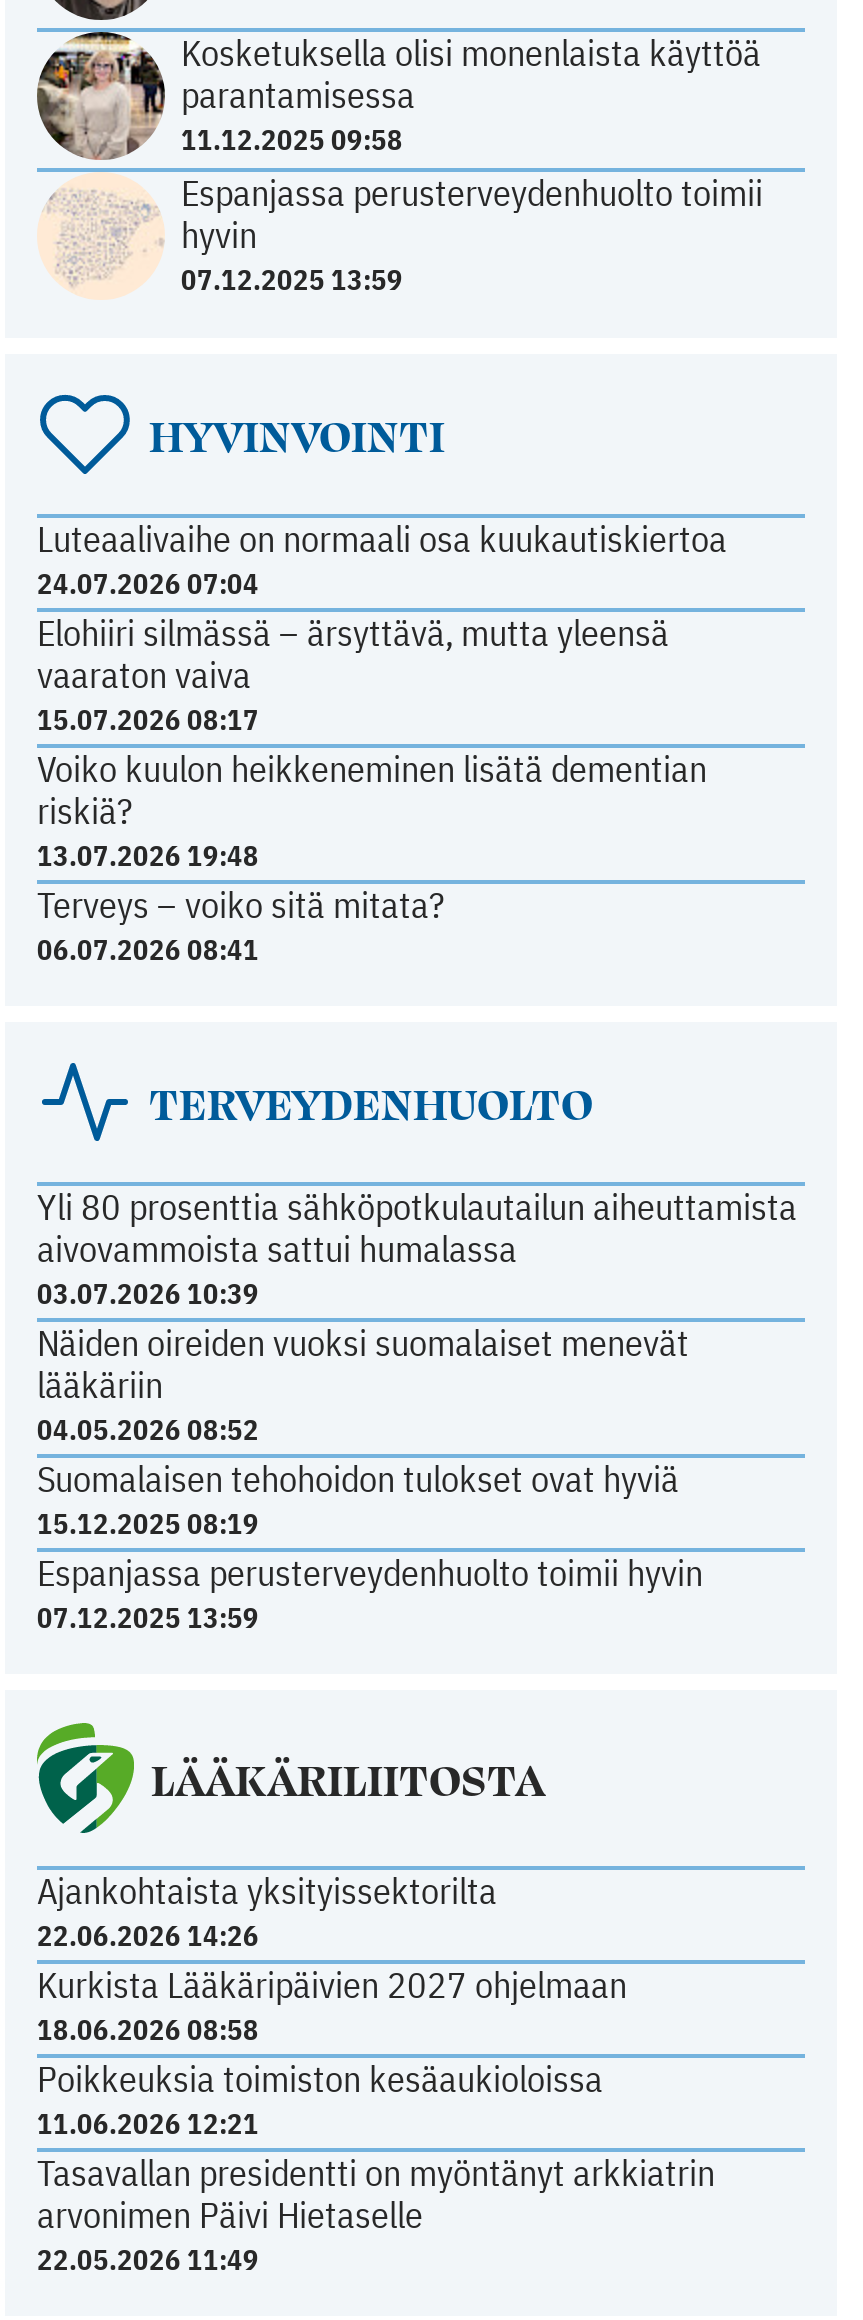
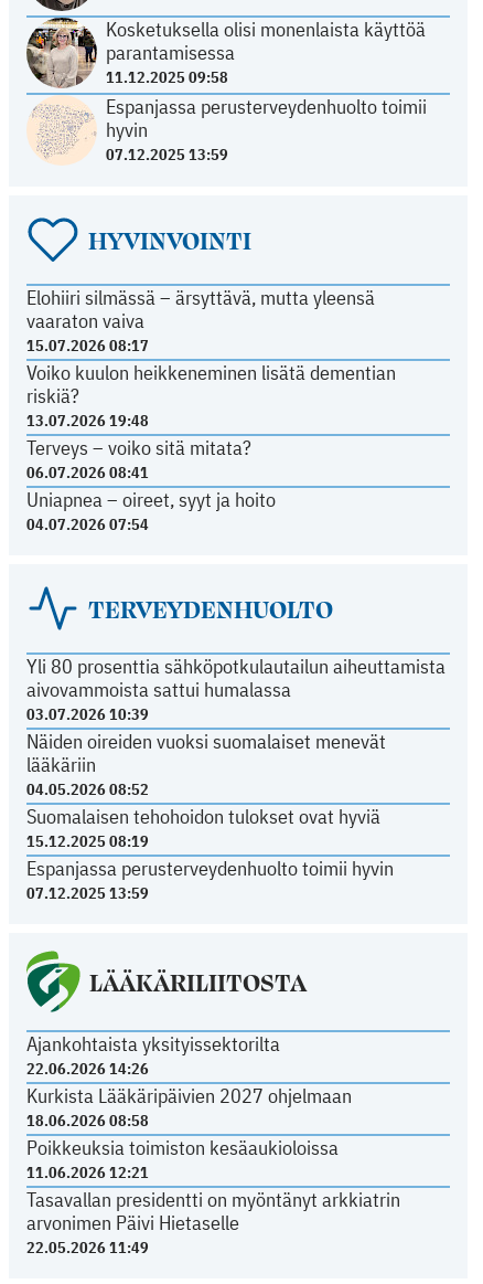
- Luteaalivaihe on normaali osa kuukautiskiertoa
- 24.07.2026 07:04

moved up: Elohiiri silmässä – ärsyttävä, mutta yleensä | vaaraton vaiva | 15.07.2026 08:17 | Voiko kuulon heikkeneminen lisätä dementian | riskiä? | 13.07.2026 19:48 | Terveys – voiko sitä mitata? | 06.07.2026 08:41

+ Uniapnea – oireet, syyt ja hoito
+ 04.07.2026 07:54
